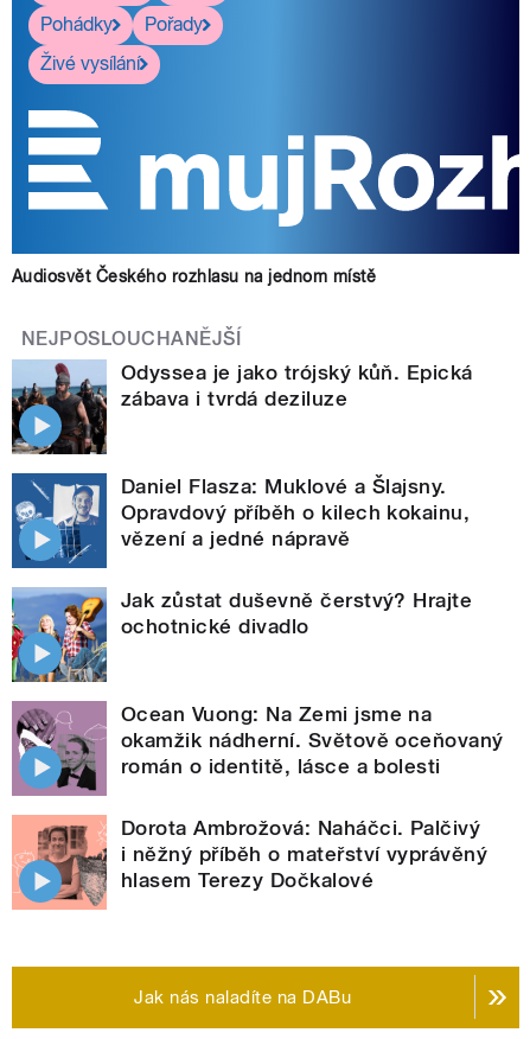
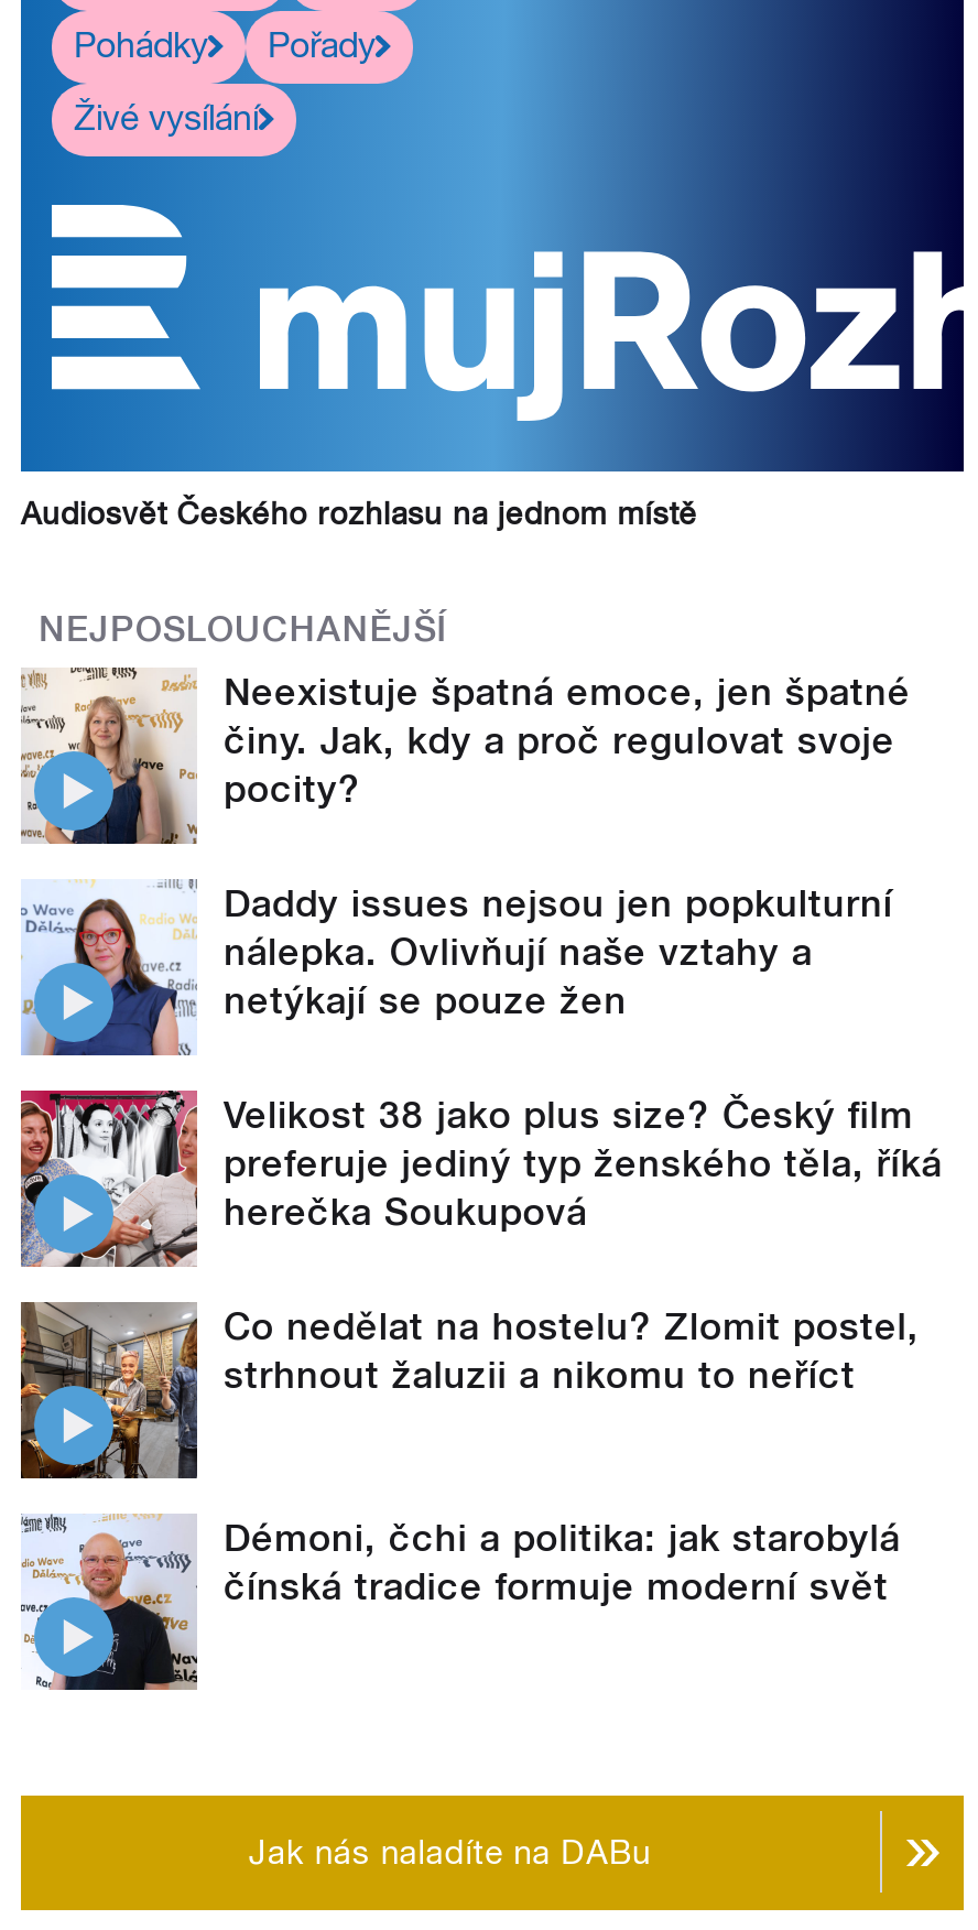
- [image]
- Odyssea je jako trójský kůň. Epická
- zábava i tvrdá deziluze
+ [image]
+ Neexistuje špatná emoce, jen špatné
+ činy. Jak, kdy a proč regulovat svoje
+ pocity?

- [image]
- Daniel Flasza: Muklové a Šlajsny.
- Opravdový příběh o kilech kokainu,
- vězení a jedné nápravě
+ [image]
+ Daddy issues nejsou jen popkulturní
+ nálepka. Ovlivňují naše vztahy a
+ netýkají se pouze žen

- [image]
- Jak zůstat duševně čerstvý? Hrajte
- ochotnické divadlo
+ [image]
+ Velikost 38 jako plus size? Český film
+ preferuje jediný typ ženského těla, říká
+ herečka Soukupová

- [image]
- Ocean Vuong: Na Zemi jsme na
- okamžik nádherní. Světově oceňovaný
- román o identitě, lásce a bolesti
+ [image]
+ Co nedělat na hostelu? Zlomit postel,
+ strhnout žaluzii a nikomu to neříct

- [image]
- Dorota Ambrožová: Naháčci. Palčivý
- i něžný příběh o mateřství vyprávěný
- hlasem Terezy Dočkalové
+ [image]
+ Démoni, čchi a politika: jak starobylá
+ čínská tradice formuje moderní svět
